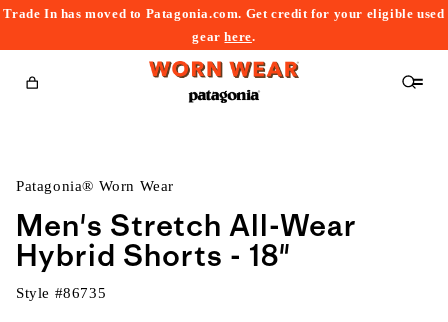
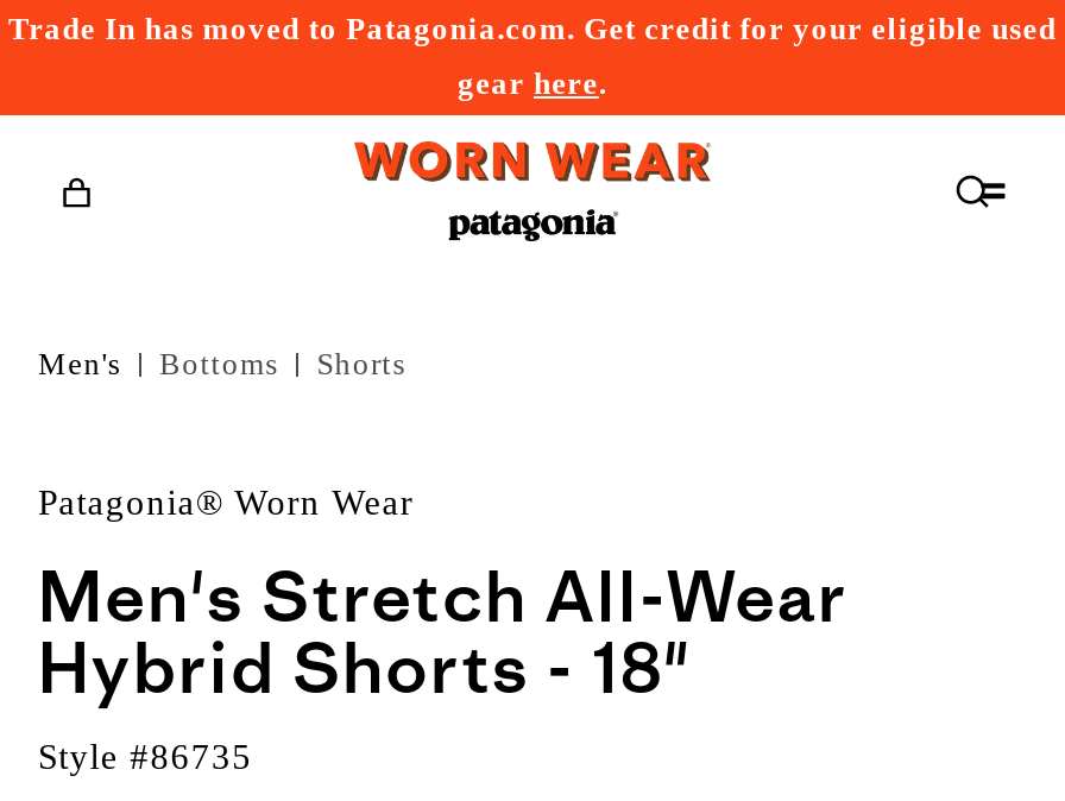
+ Men's
+ Bottoms
+ Shorts
